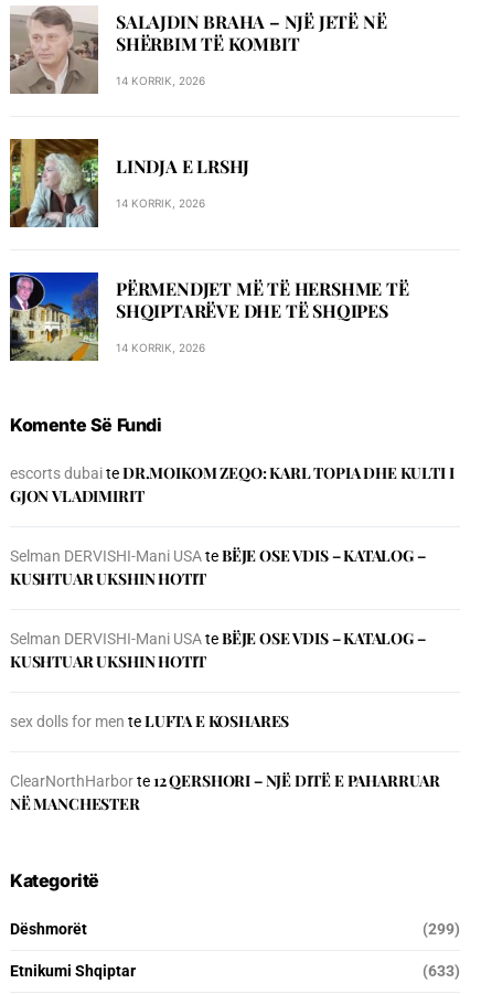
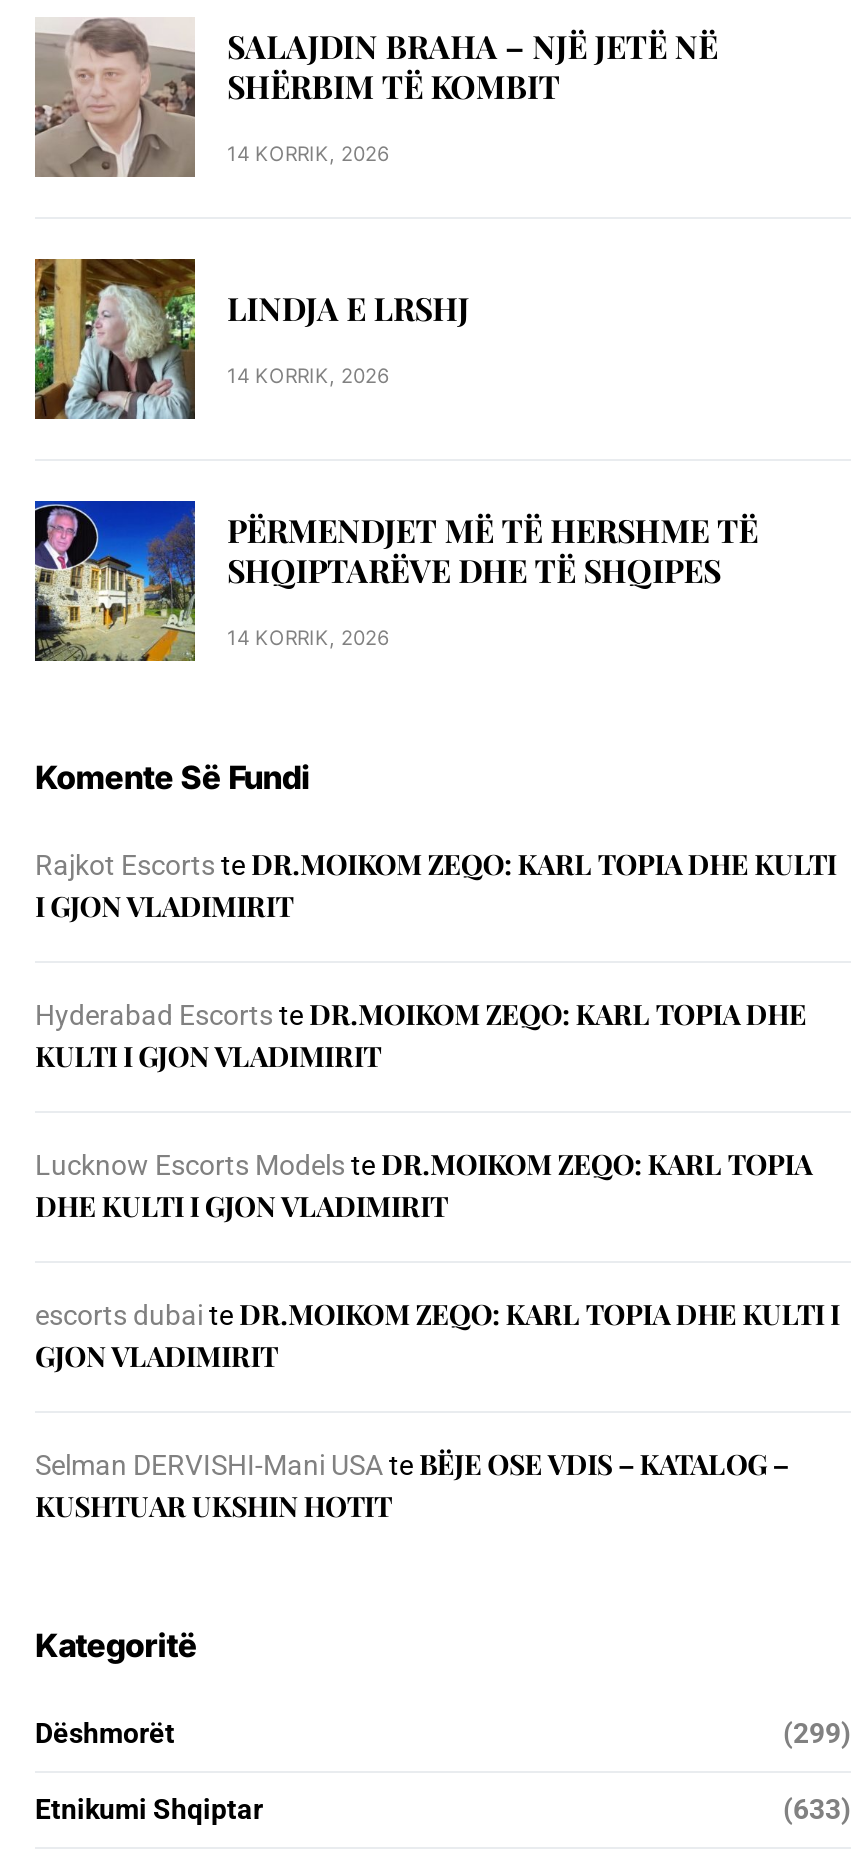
+ Rajkot Escorts te DR.MOIKOM ZEQO: KARL TOPIA DHE KULTI
+ I GJON VLADIMIRIT
+ Hyderabad Escorts te DR.MOIKOM ZEQO: KARL TOPIA DHE
+ KULTI I GJON VLADIMIRIT
+ Lucknow Escorts Models te DR.MOIKOM ZEQO: KARL TOPIA
+ DHE KULTI I GJON VLADIMIRIT

moved down: escorts dubai te DR.MOIKOM ZEQO: KARL TOPIA DHE KULTI I | GJON VLADIMIRIT | Selman DERVISHI-Mani USAte BЁJE OSE VDIS – KATALOG – | KUSHTUAR UKSHIN HOTIT

- Selman DERVISHI-Mani USAte BЁJE OSE VDIS – KATALOG –
- KUSHTUAR UKSHIN HOTIT
- sex dolls for men te LUFTA E KOSHARES
- ClearNorthHarbor te 12 QERSHORI – NJË DITË E PAHARRUAR
- NË MANCHESTER
